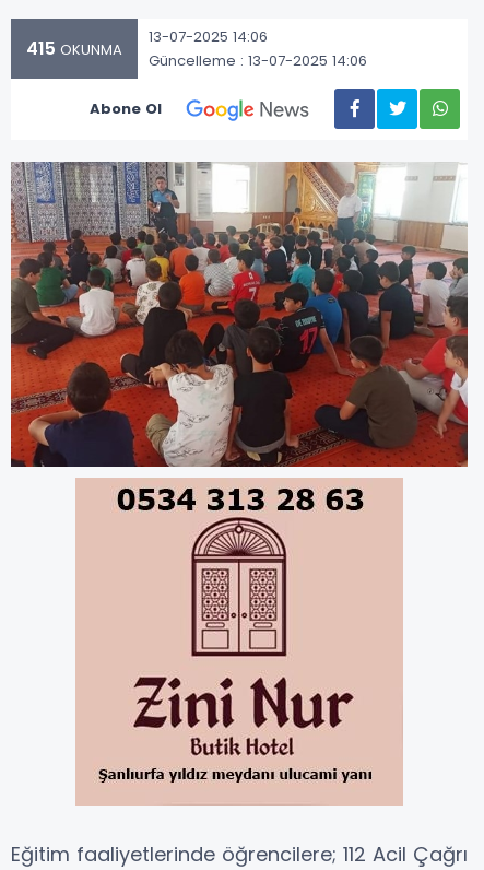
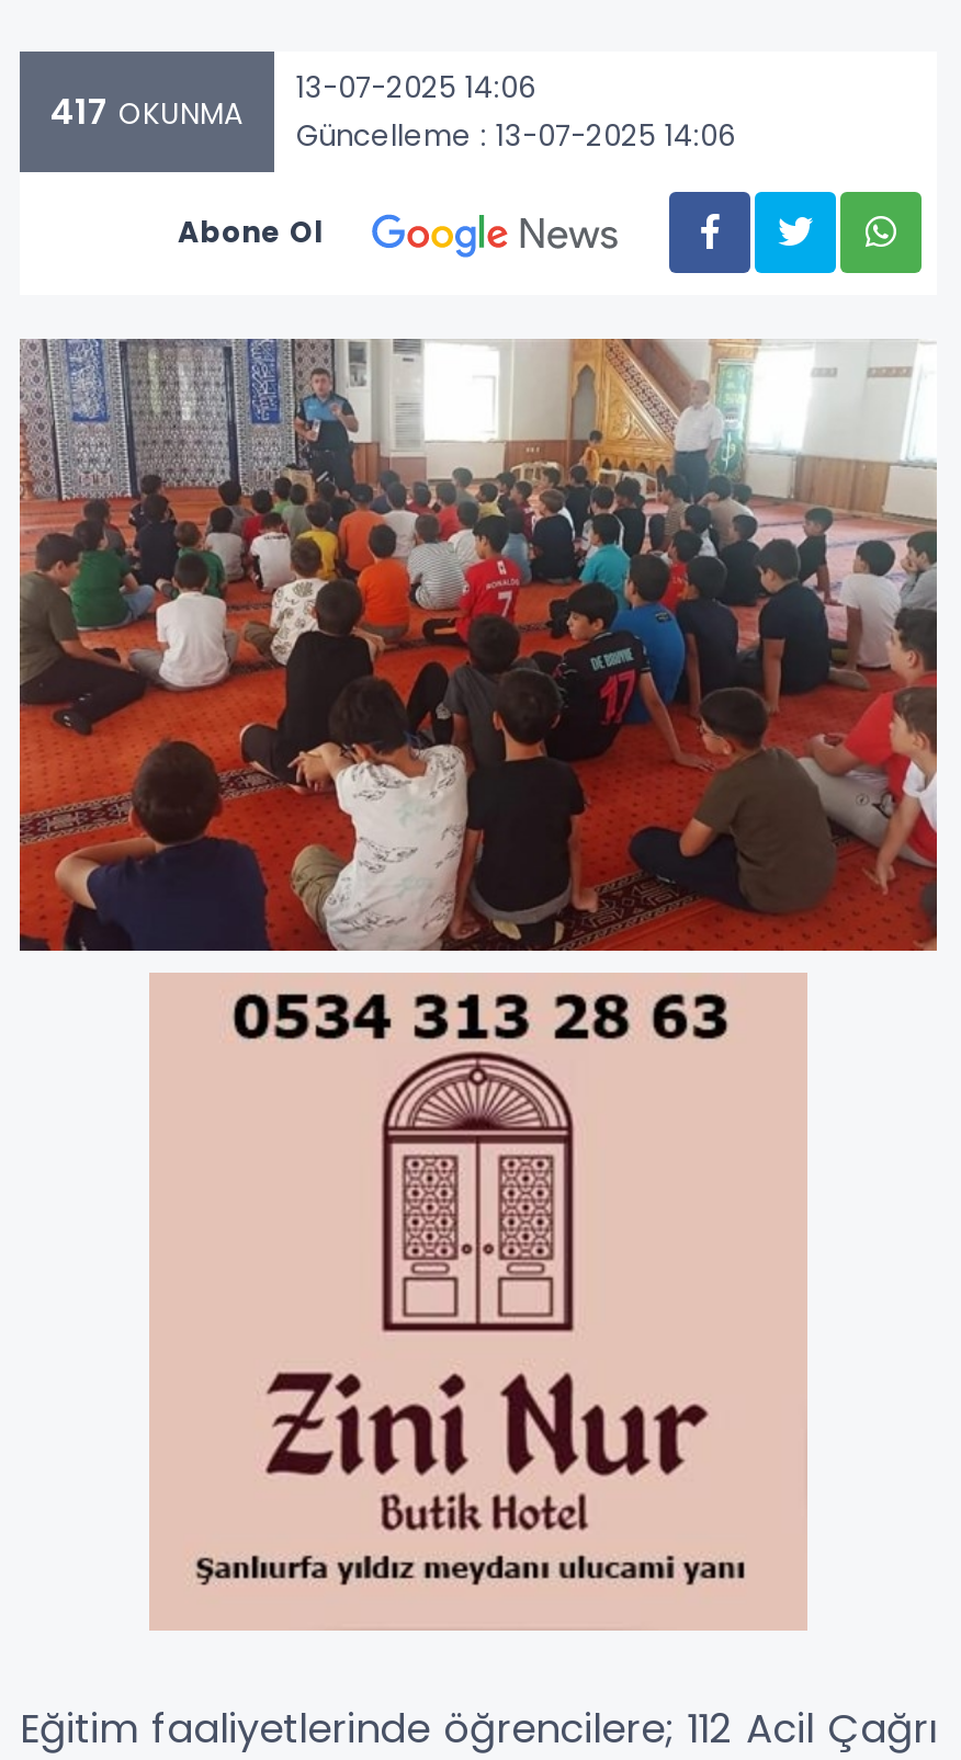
- 415 OKUNMA 13-07-2025 14:06 Güncelleme : 13-07-2025 14:06
+ 417 OKUNMA 13-07-2025 14:06 Güncelleme : 13-07-2025 14:06
